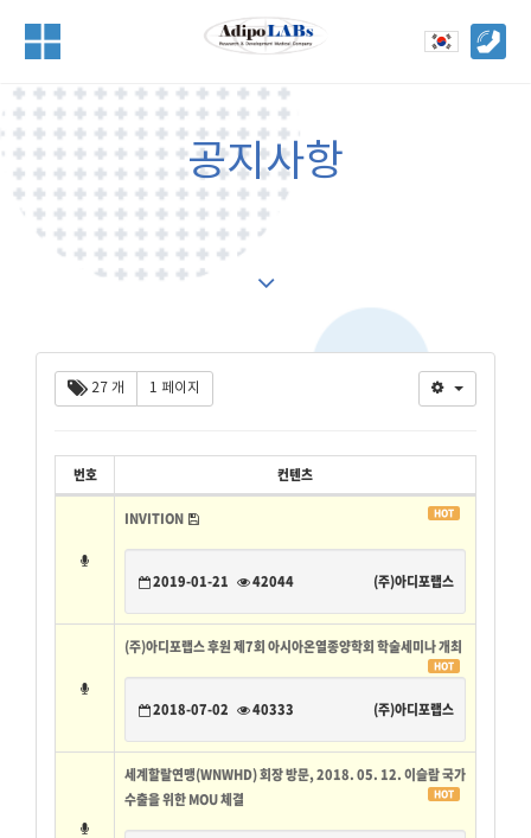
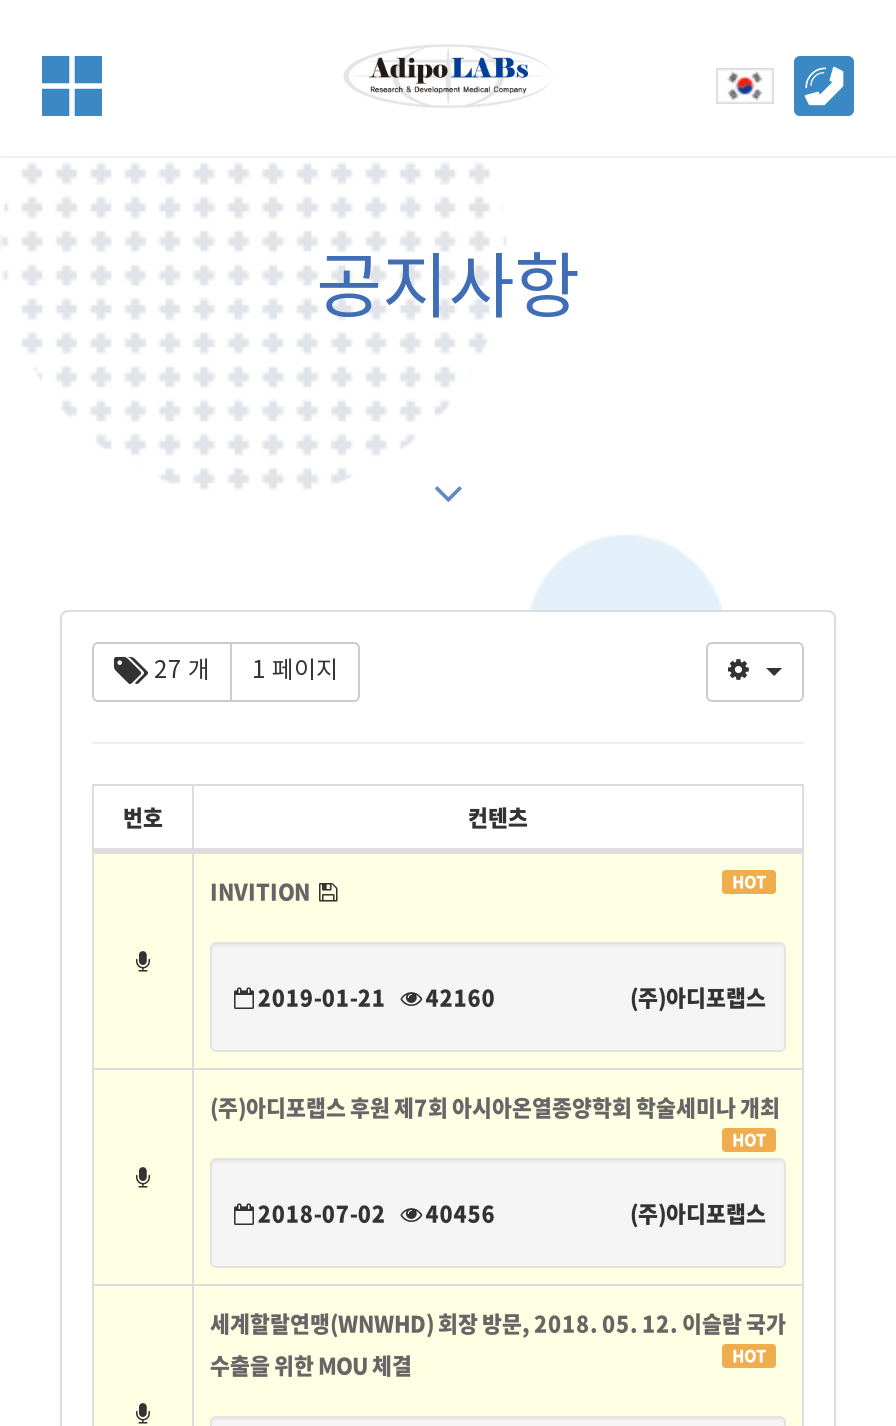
- 2019-01-21 42044
+ 2019-01-21 42160

- 2018-07-02 40333
+ 2018-07-02 40456
